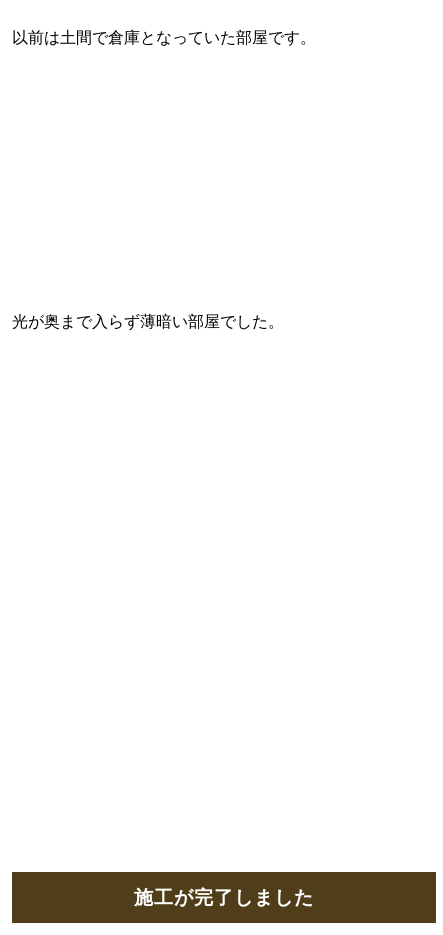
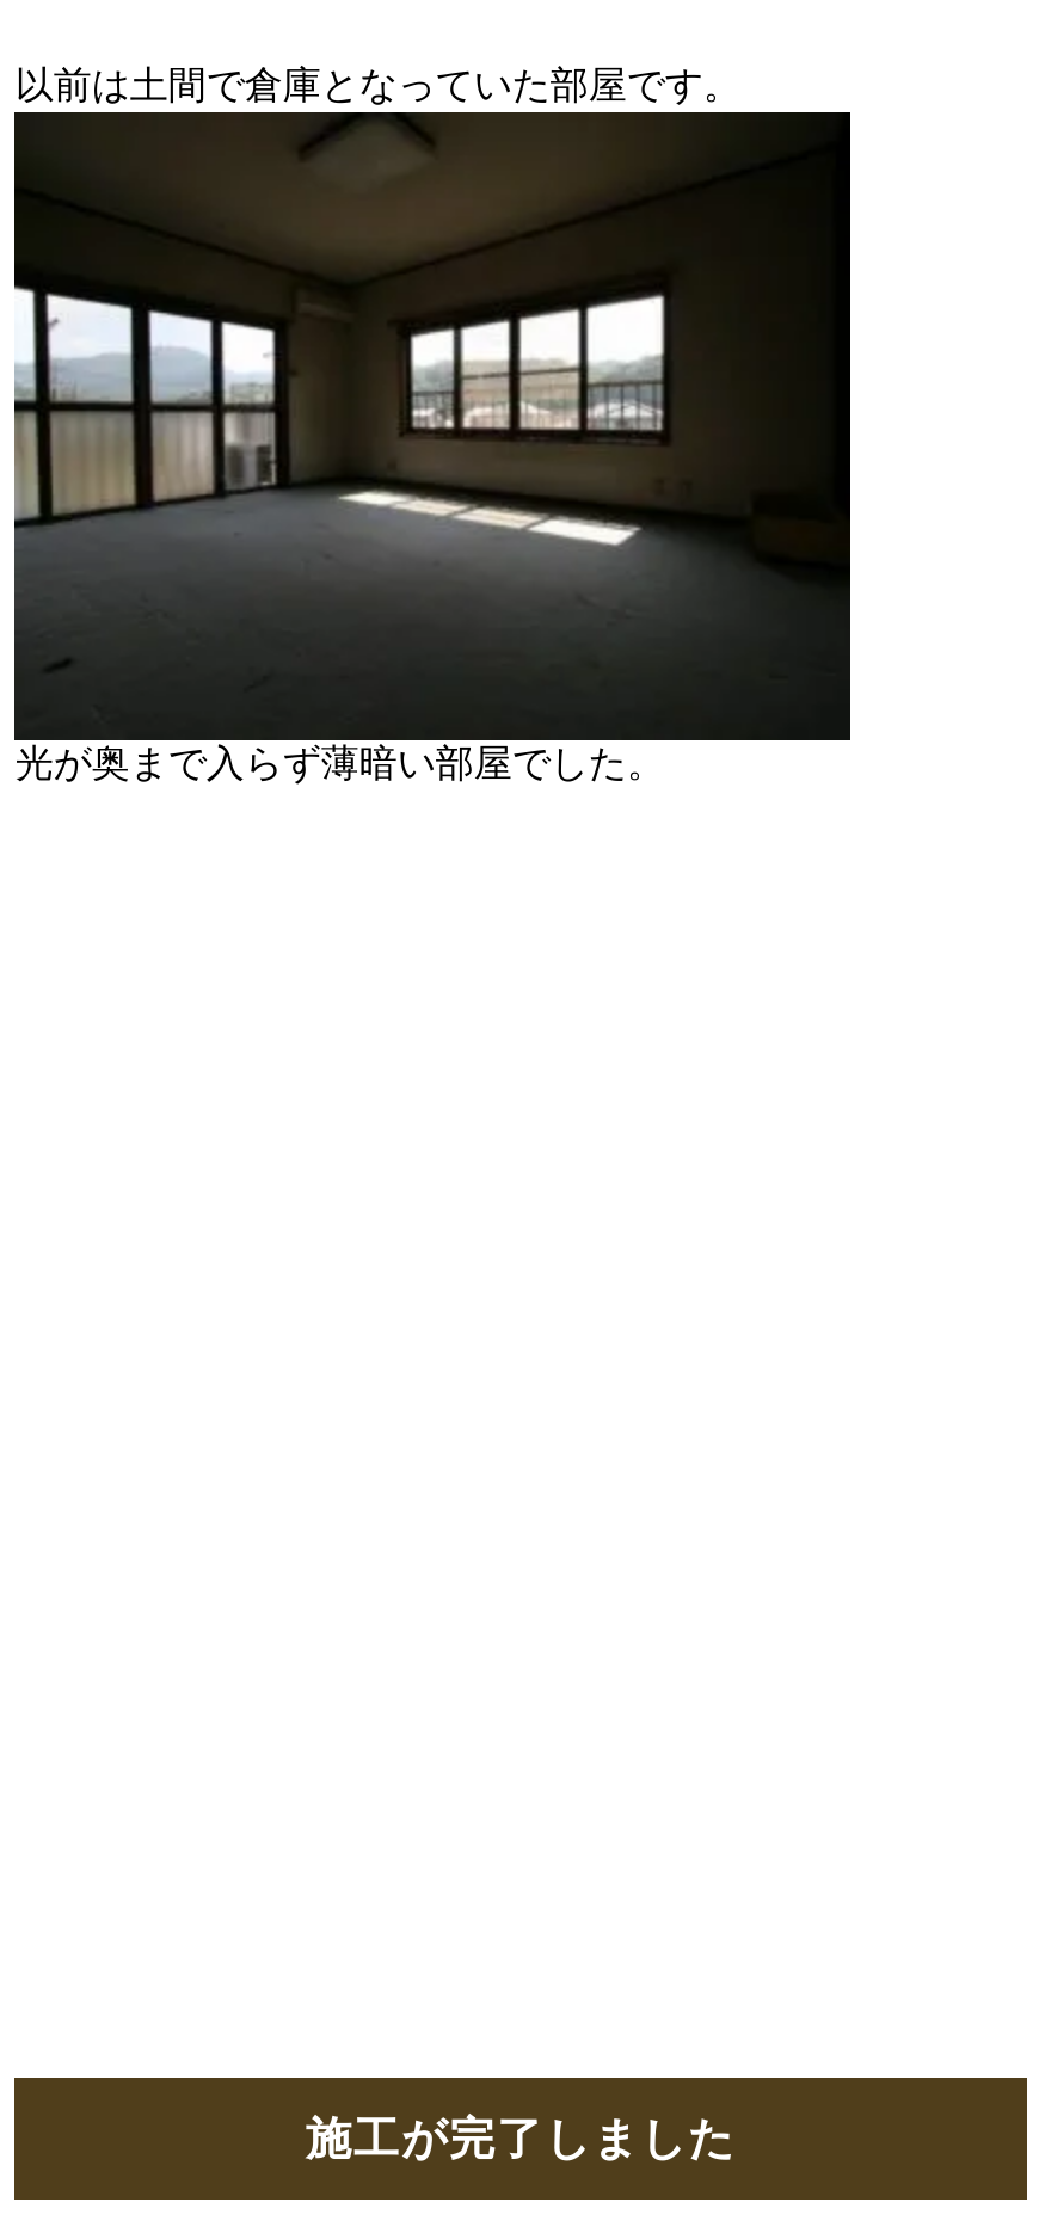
+ [image]
